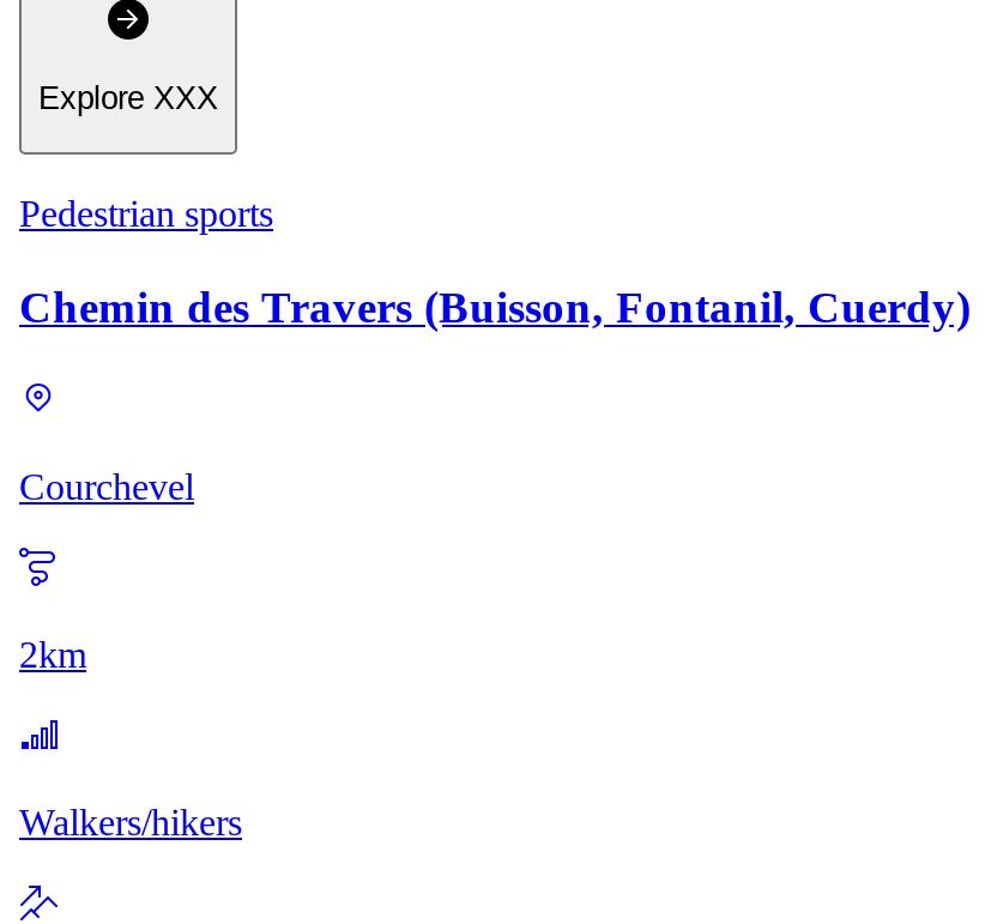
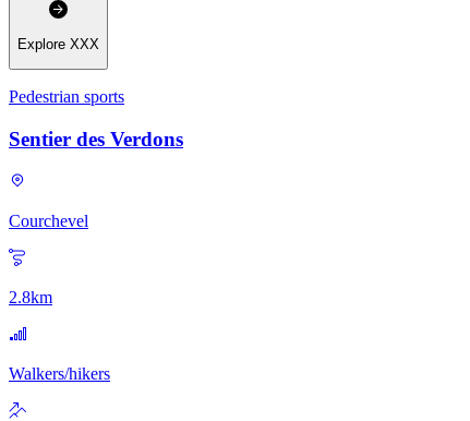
- Chemin des Travers (Buisson, Fontanil, Cuerdy)
+ Sentier des Verdons

- 2km
+ 2.8km
